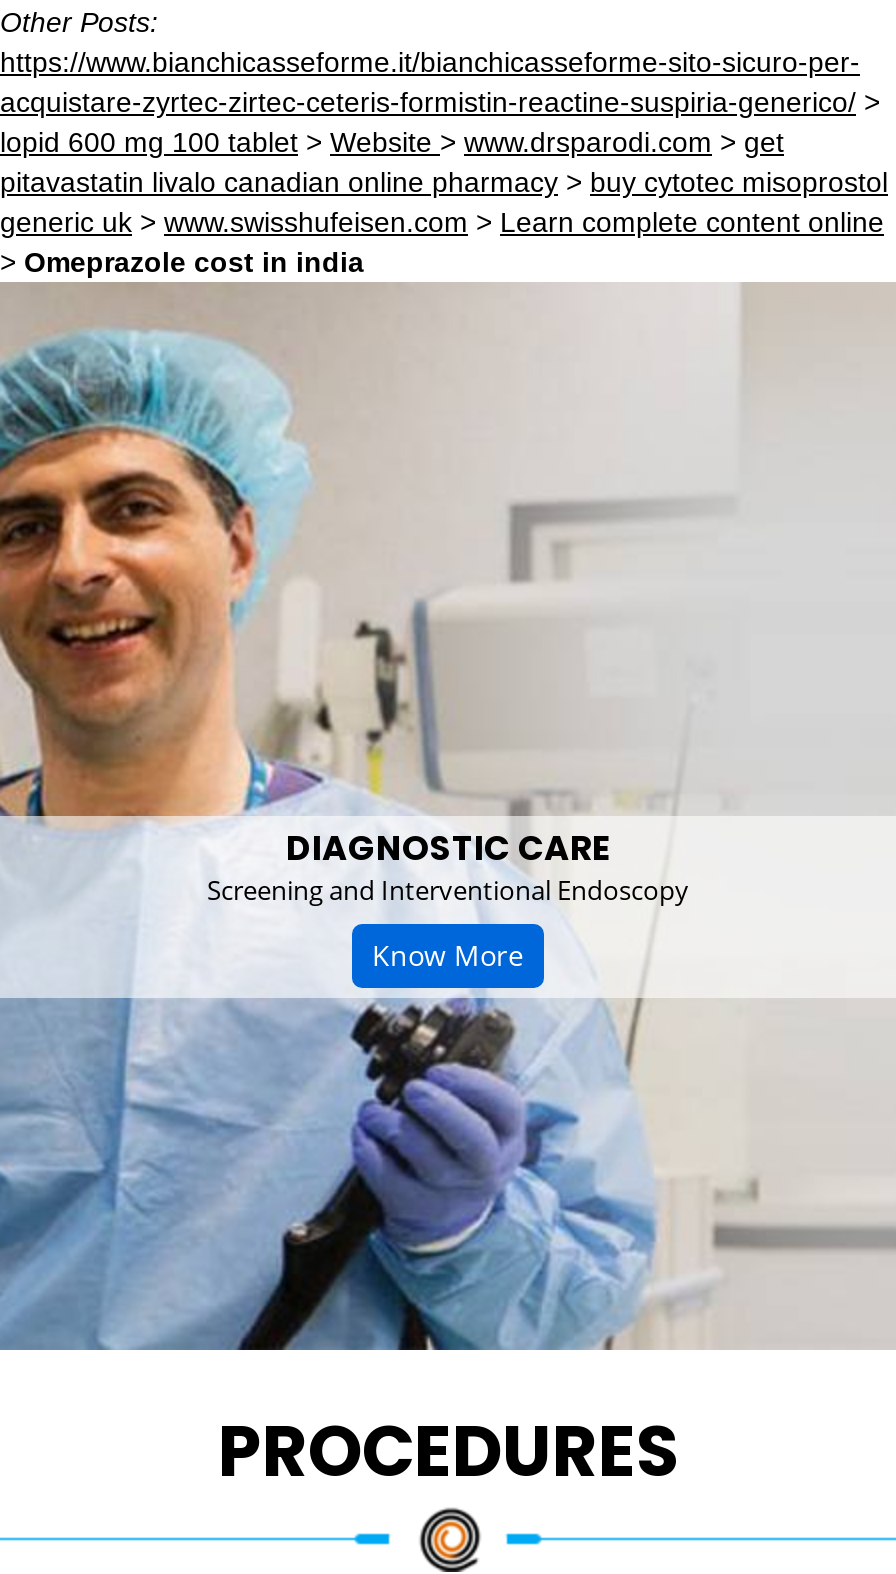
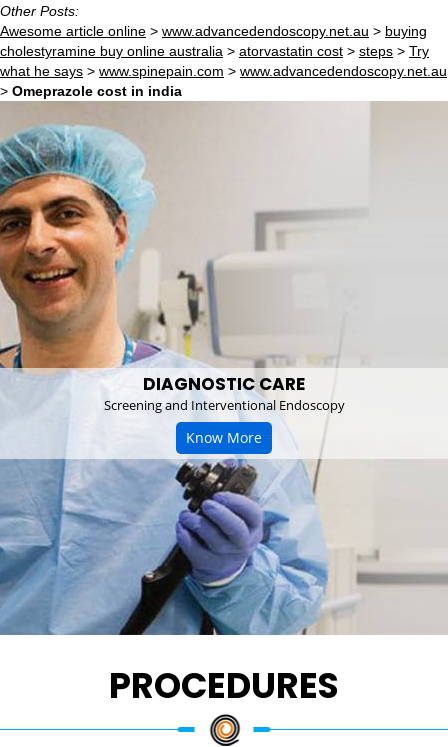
- https://www.bianchicasseforme.it/bianchicasseforme-sito-sicuro-per-
- acquistare-zyrtec-zirtec-ceteris-formistin-reactine-suspiria-generico/ >
- lopid 600 mg 100 tablet > Website > www.drsparodi.com > get
- pitavastatin livalo canadian online pharmacy > buy cytotec misoprostol
- generic uk > www.swisshufeisen.com > Learn complete content online
+ Awesome article online > www.advancedendoscopy.net.au > buying
+ cholestyramine buy online australia > atorvastatin cost > steps > Try
+ what he says > www.spinepain.com > www.advancedendoscopy.net.au
